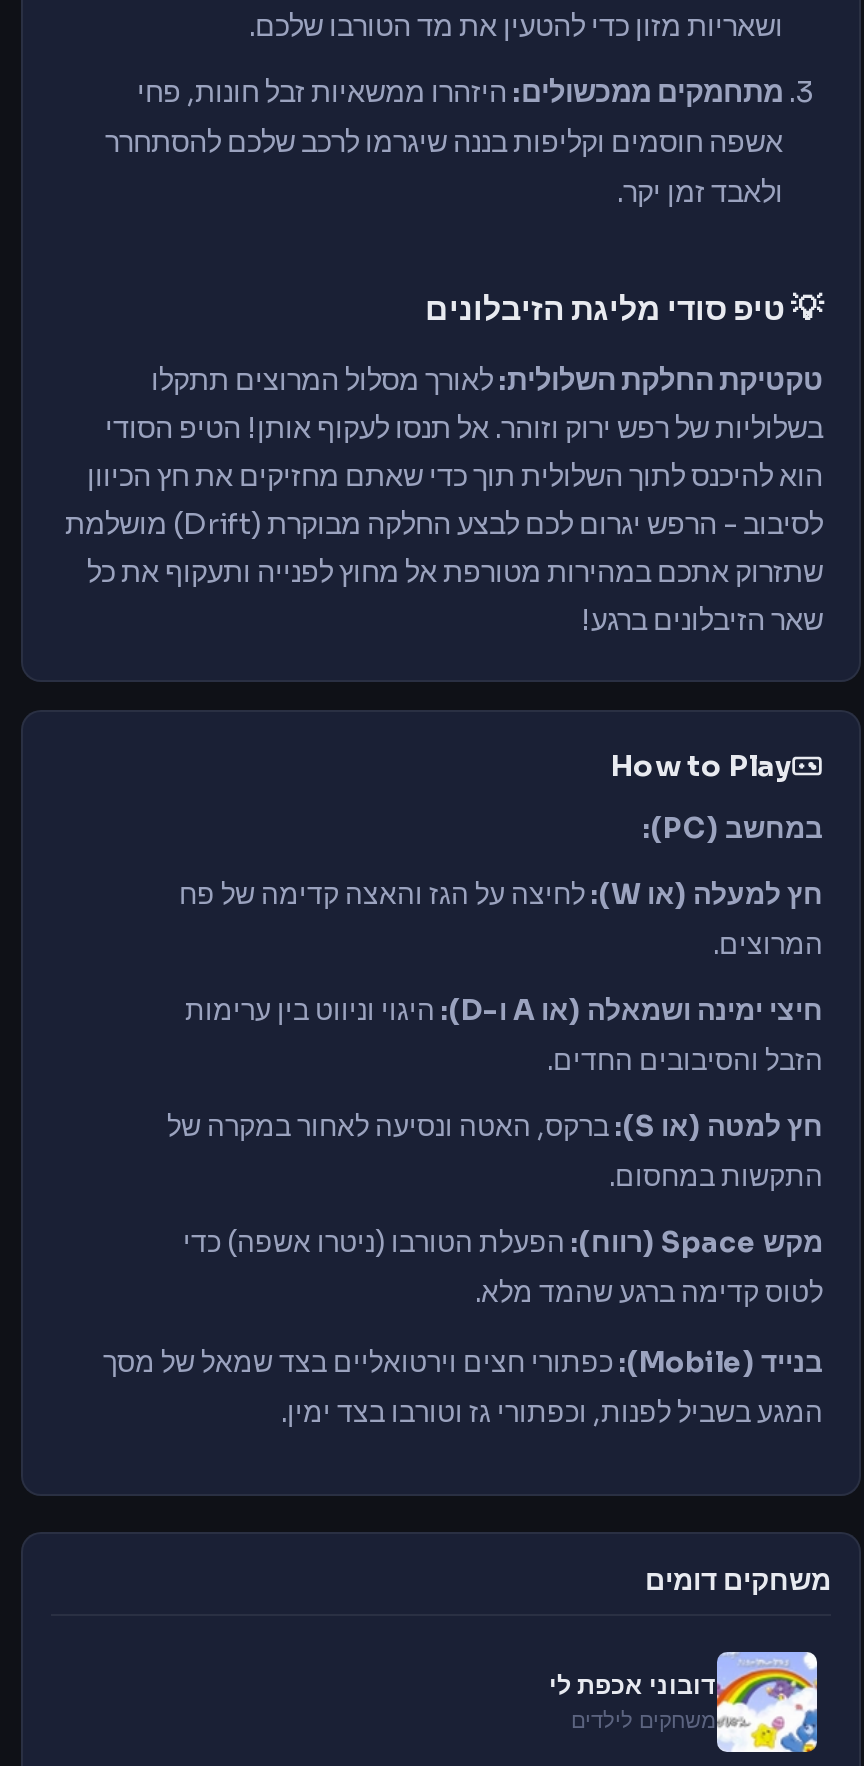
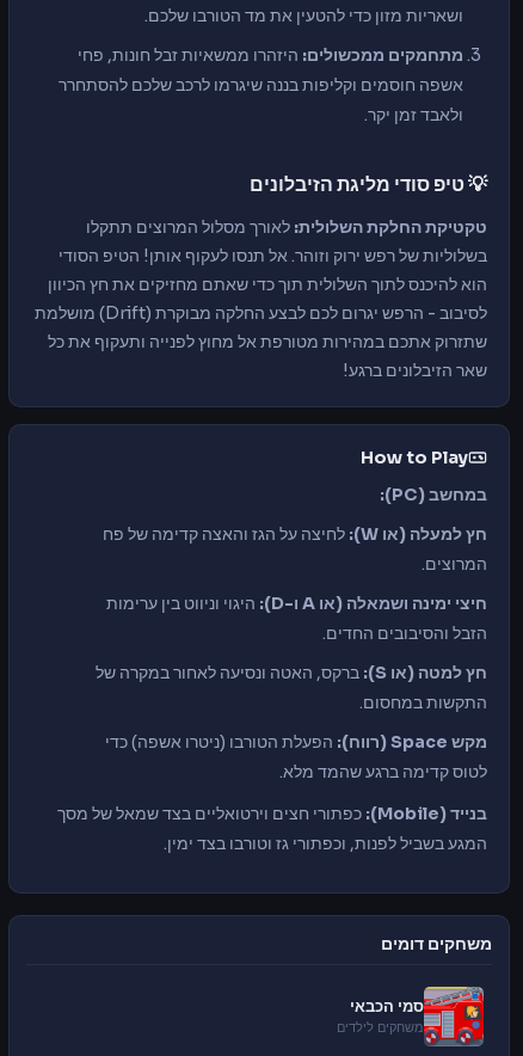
- [image]
- דובוני אכפת לי
+ [image]
+ סמי הכבאי
